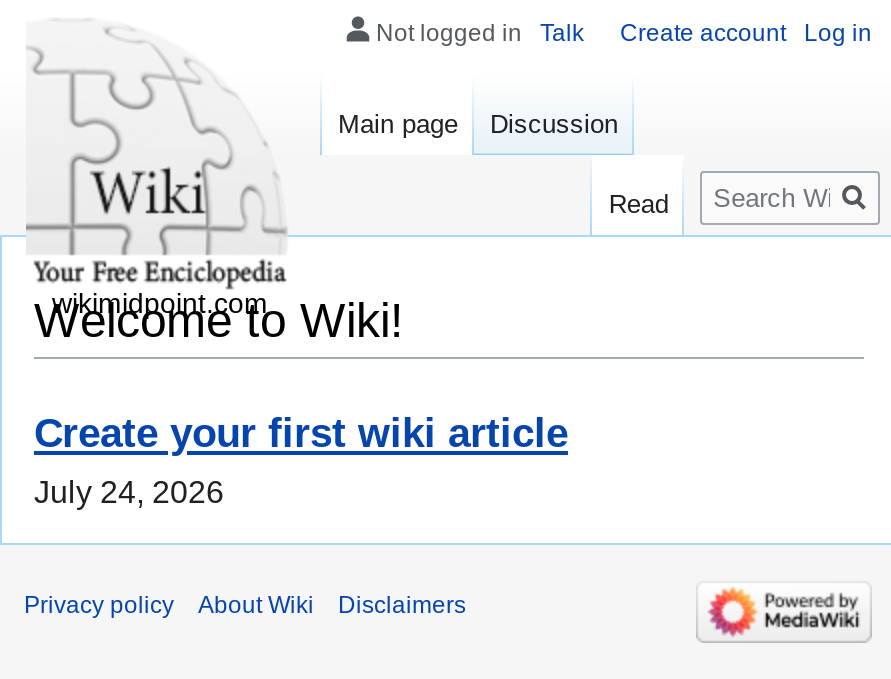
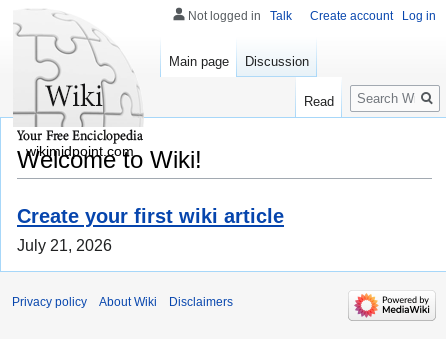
- July 24, 2026
+ July 21, 2026
